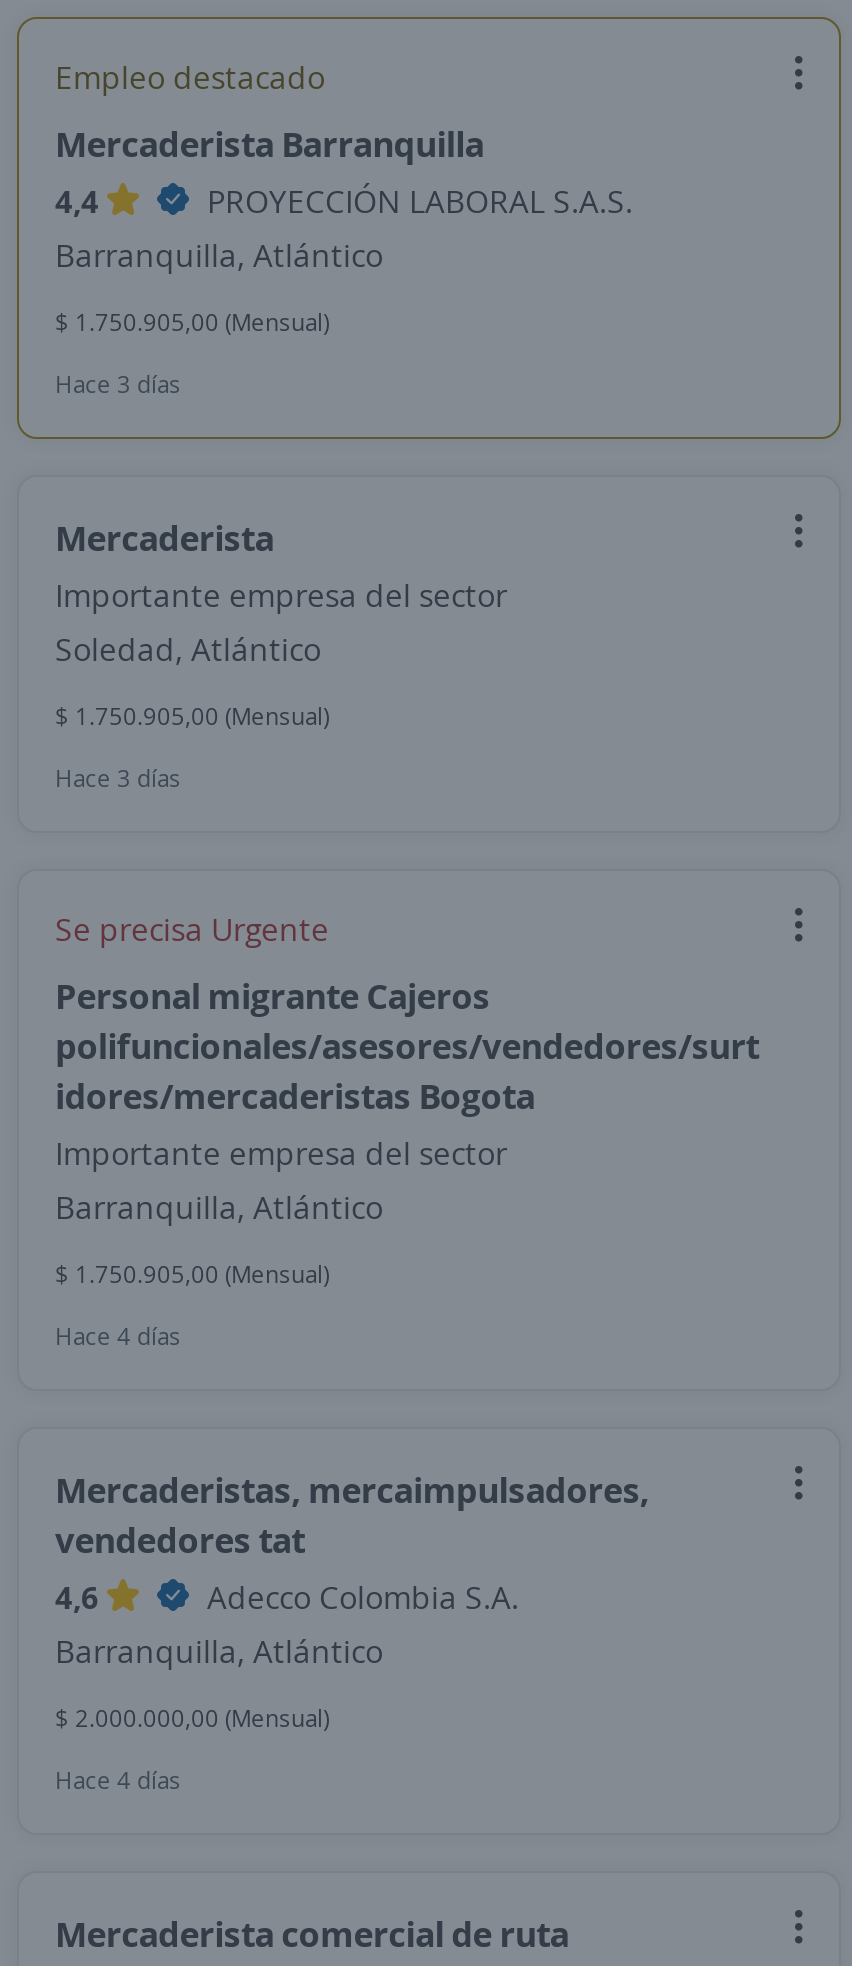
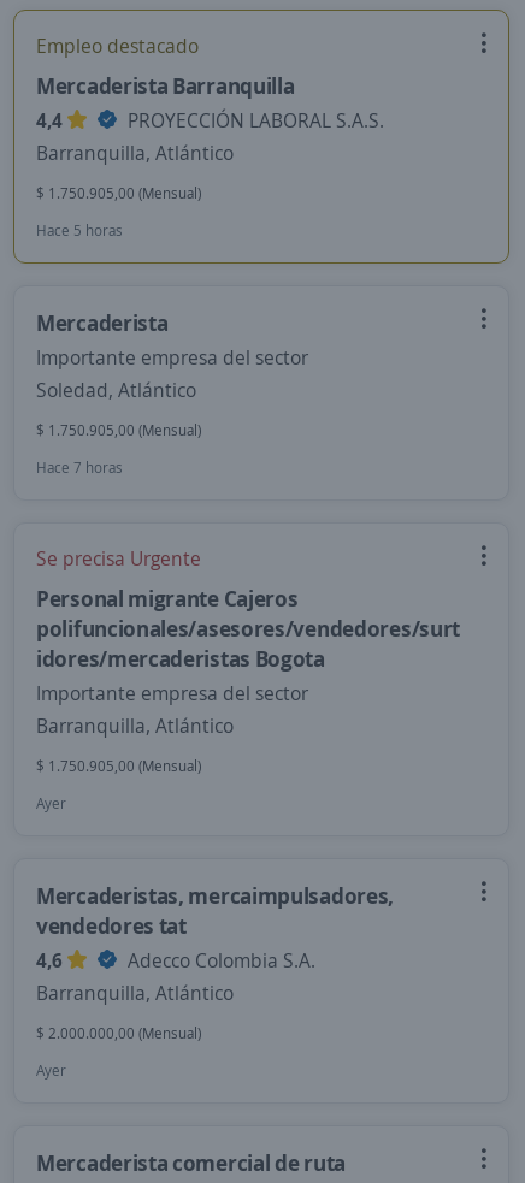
- Hace 3 días
+ Hace 5 horas

- Hace 3 días
+ Hace 7 horas

- Hace 4 días
+ Ayer

- Hace 4 días
+ Ayer
